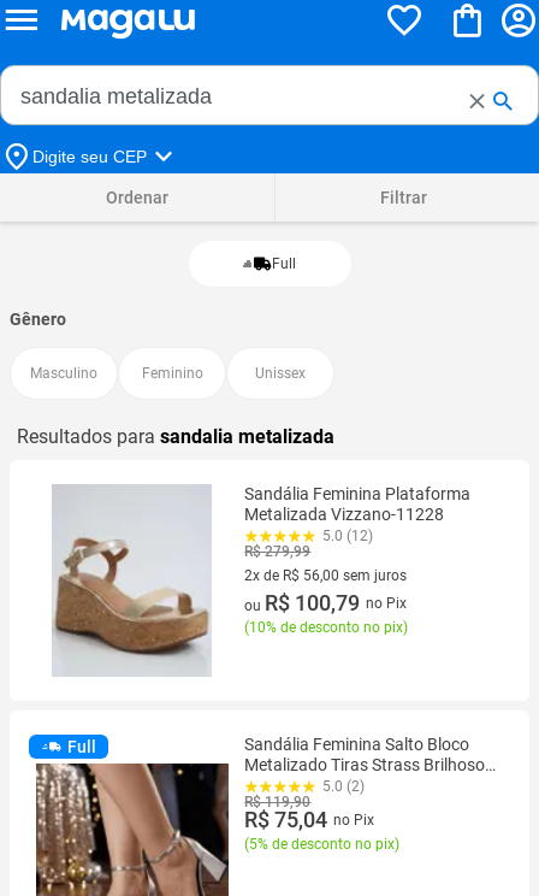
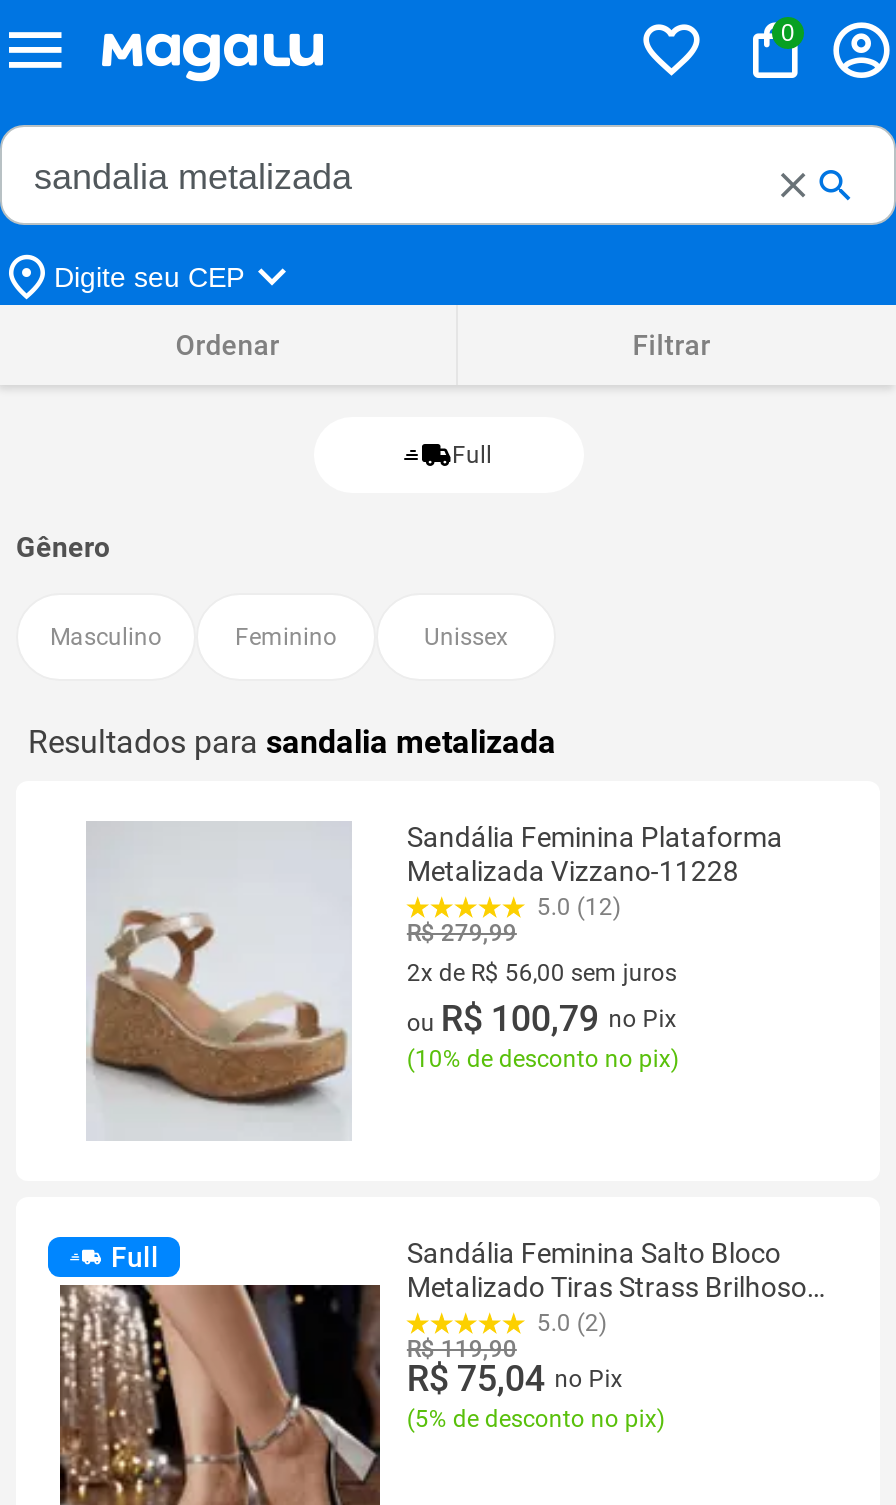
+ 0
